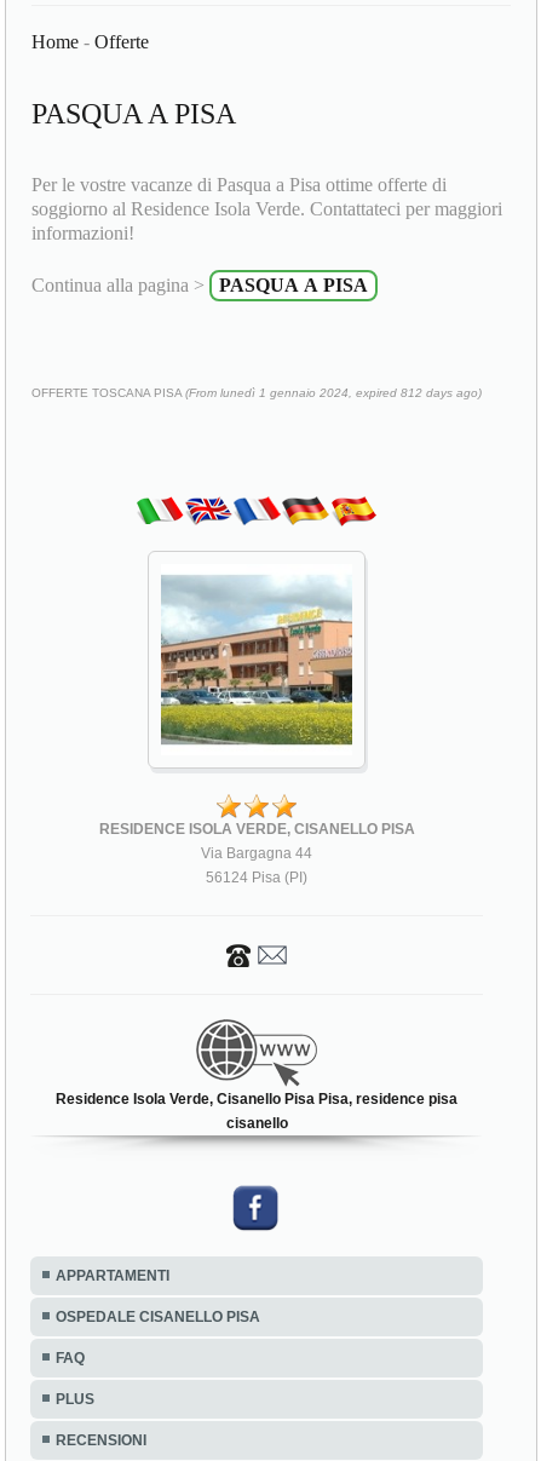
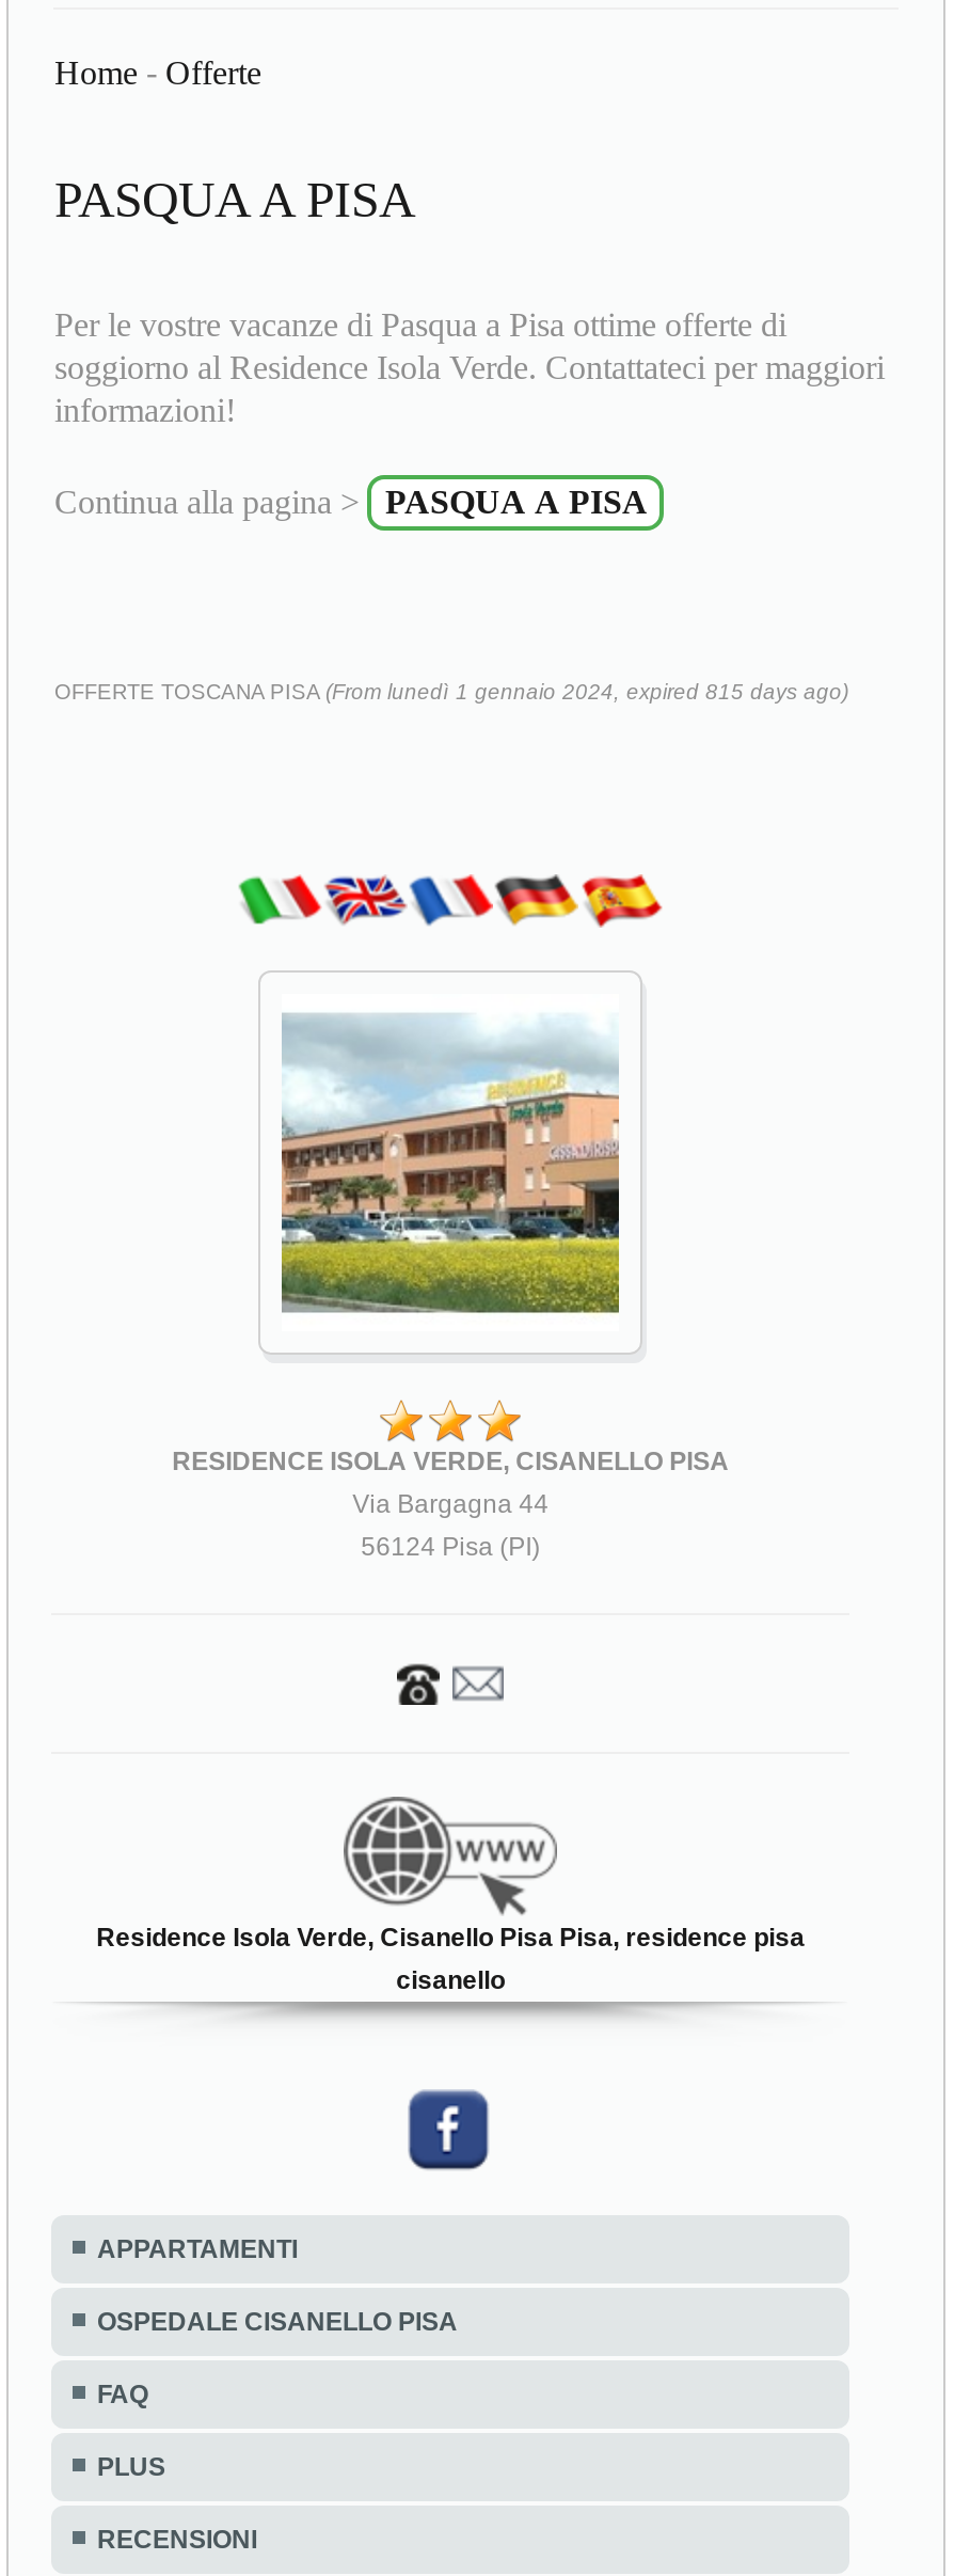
- OFFERTE TOSCANA PISA (From lunedì 1 gennaio 2024, expired 812 days ago)
+ OFFERTE TOSCANA PISA (From lunedì 1 gennaio 2024, expired 815 days ago)
